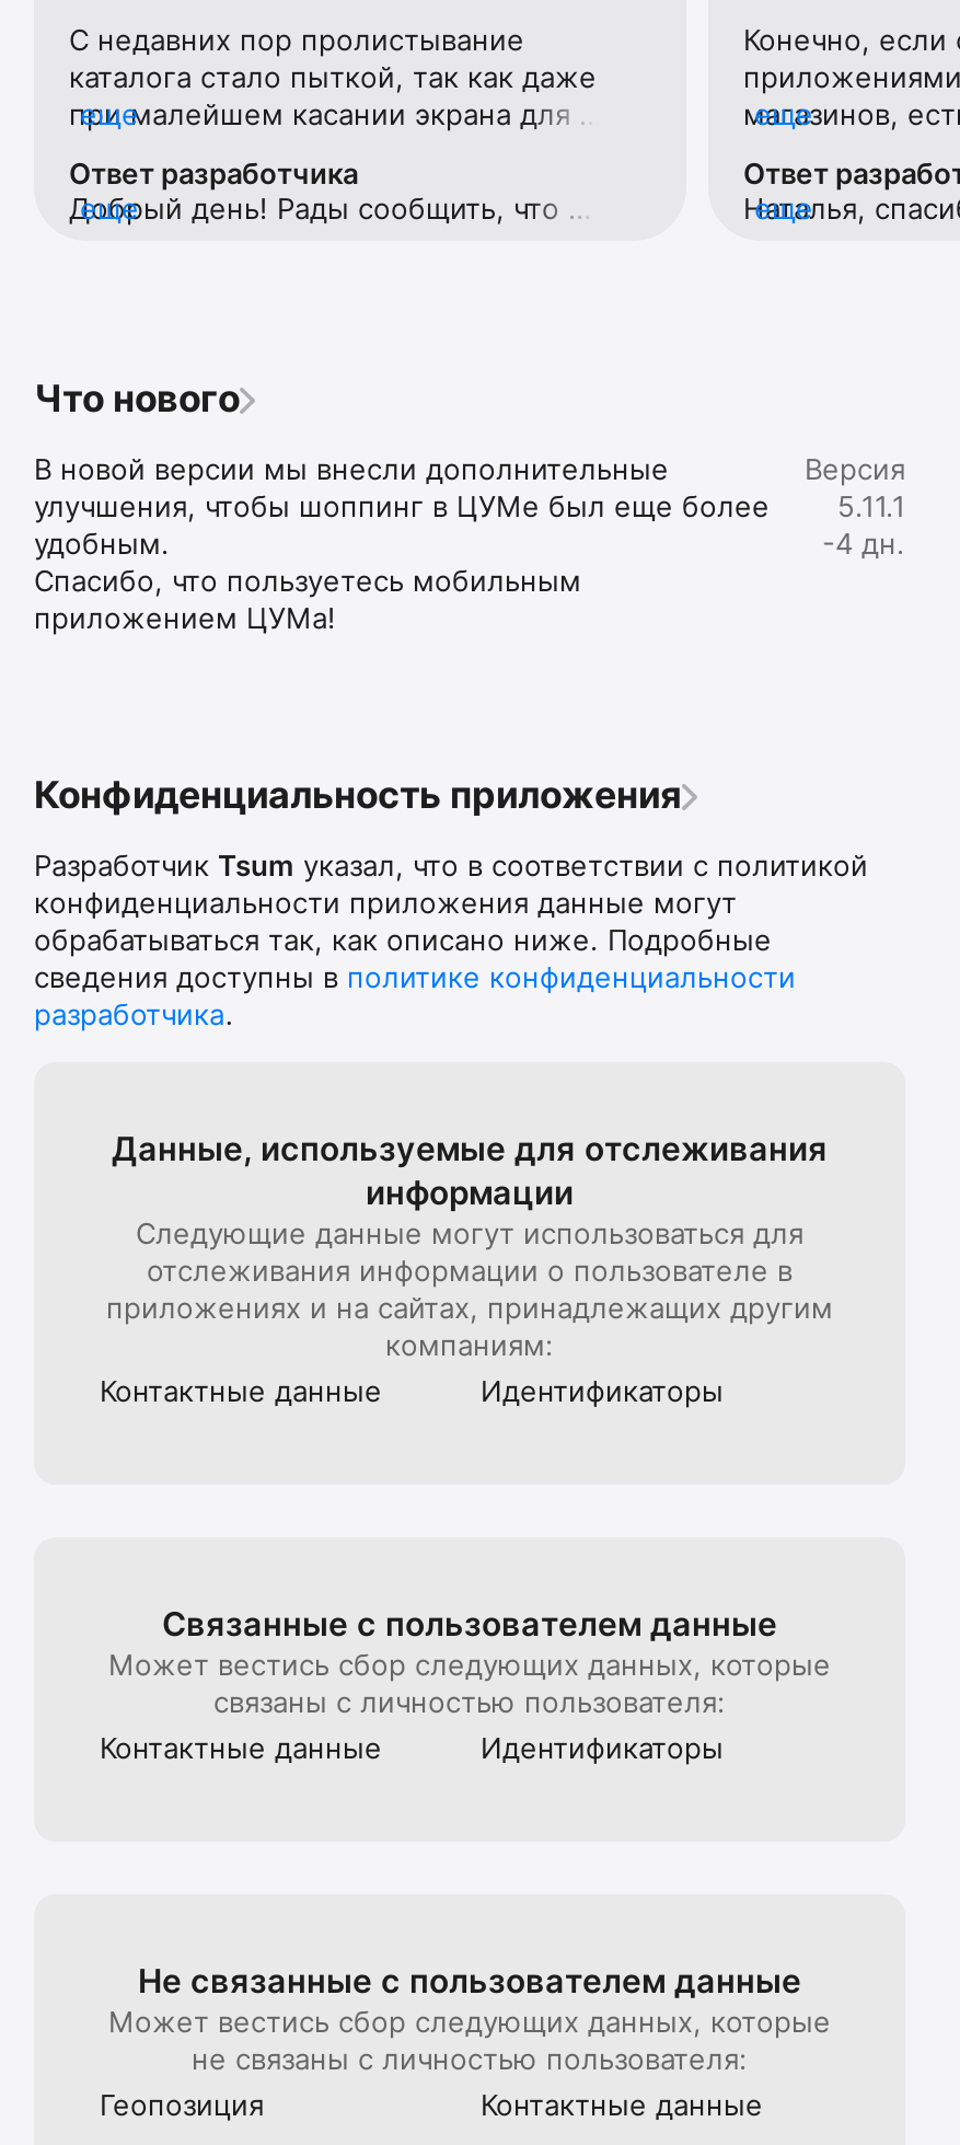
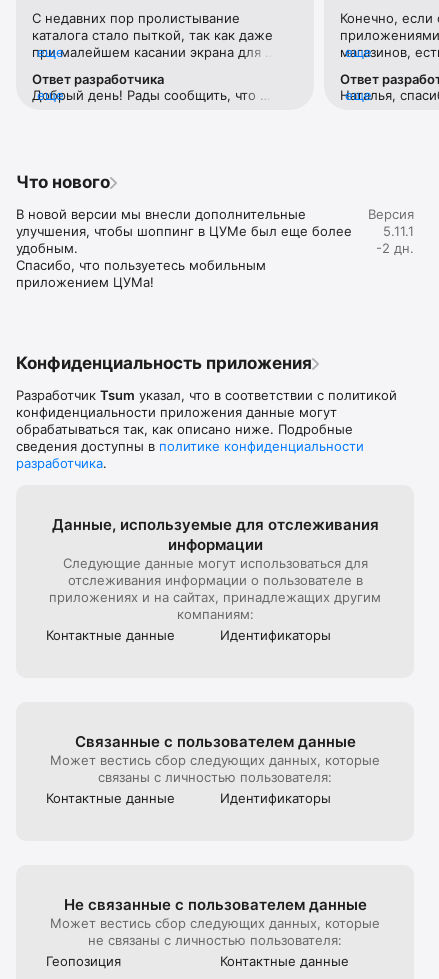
- -4 дн.
+ -2 дн.
